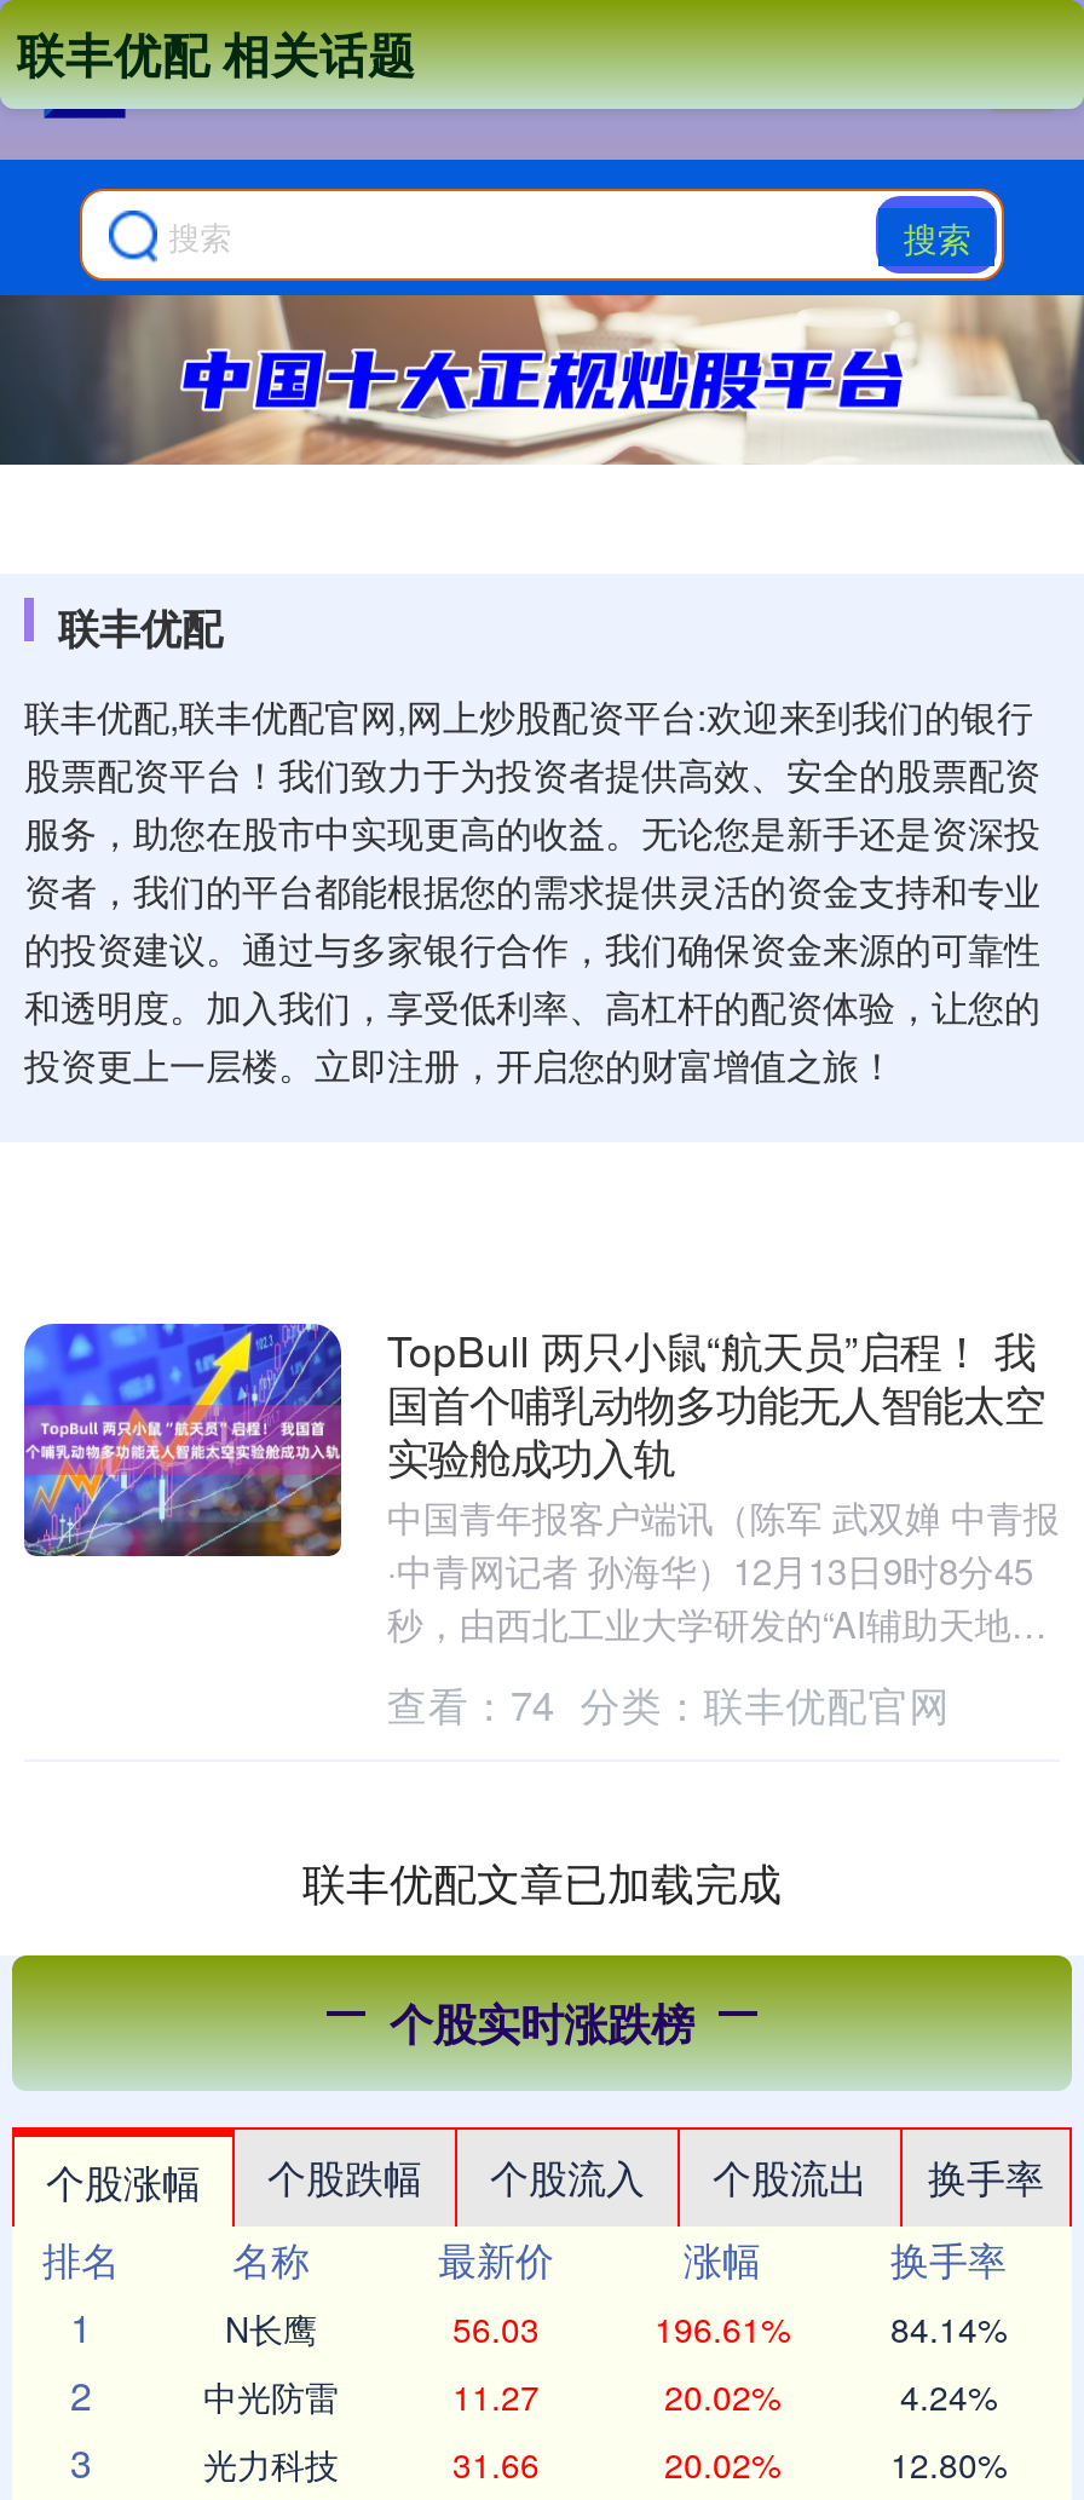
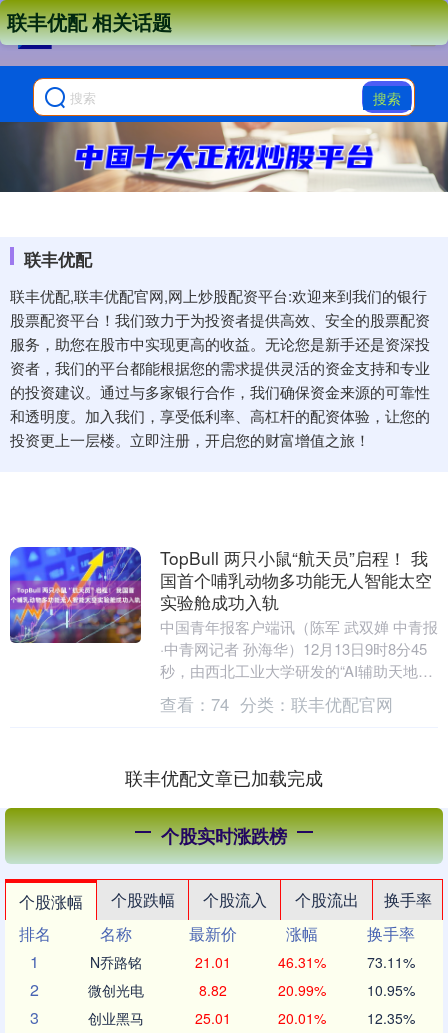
- N长鹰
- 56.03
- 196.61%
- 84.14%
+ N乔路铭
+ 21.01
+ 46.31%
+ 73.11%

- 中光防雷
- 11.27
- 20.02%
- 4.24%
+ 微创光电
+ 8.82
+ 20.99%
+ 10.95%

- 光力科技
- 31.66
- 20.02%
- 12.80%
+ 创业黑马
+ 25.01
+ 20.01%
+ 12.35%
